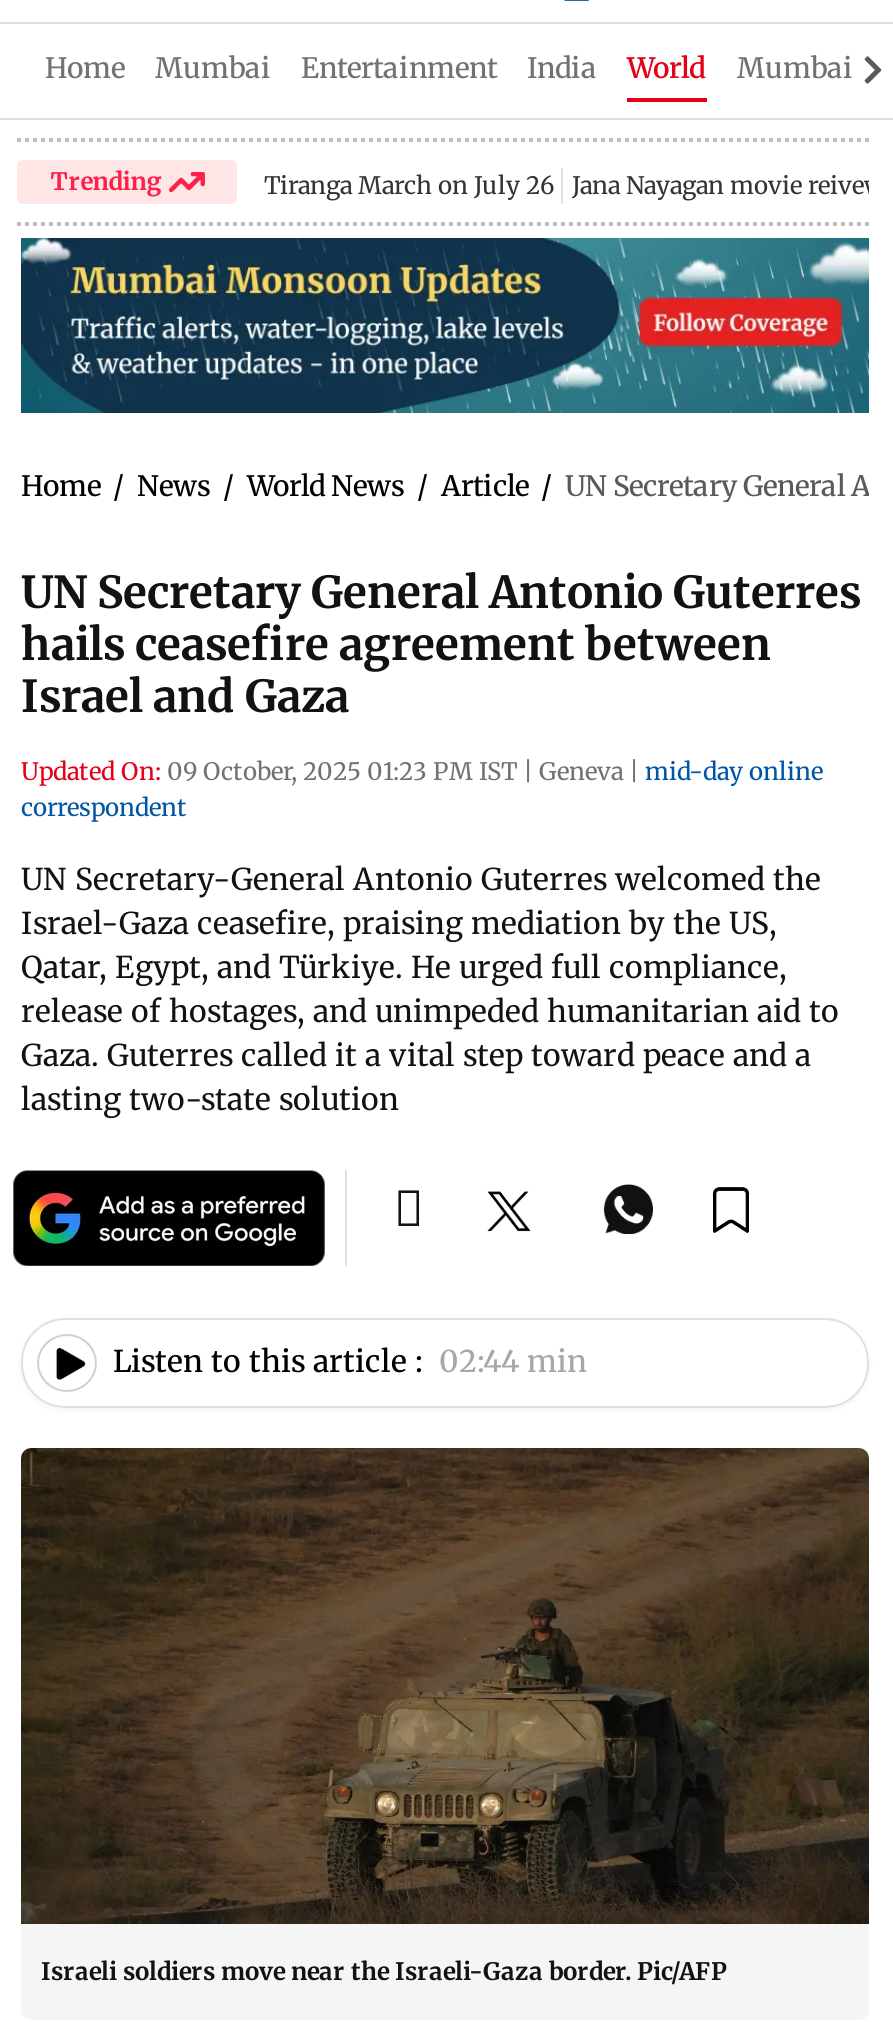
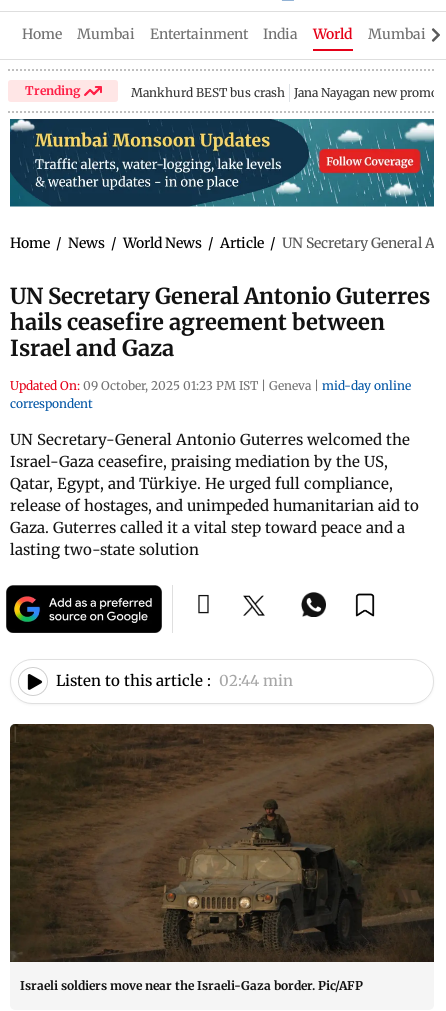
- Tiranga March on July 26 Jana Nayagan movie reivew
+ Mankhurd BEST bus crash Jana Nayagan new promo
